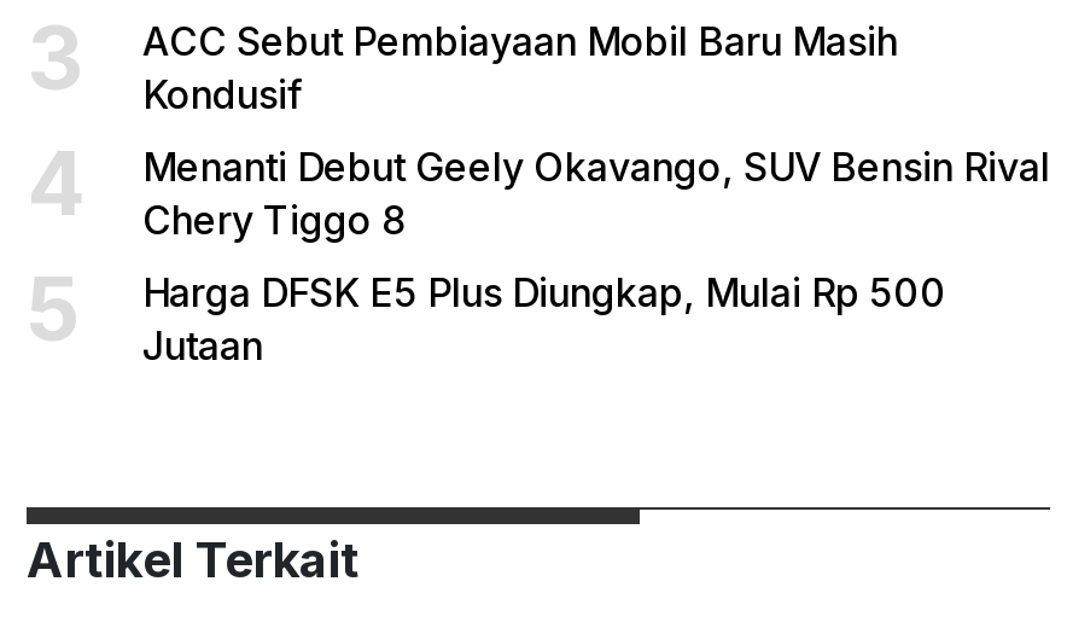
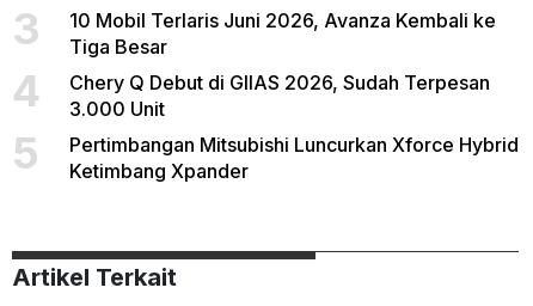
- ACC Sebut Pembiayaan Mobil Baru Masih
- Kondusif
+ 10 Mobil Terlaris Juni 2026, Avanza Kembali ke
+ Tiga Besar

- Menanti Debut Geely Okavango, SUV Bensin Rival
- Chery Tiggo 8
+ Chery Q Debut di GIIAS 2026, Sudah Terpesan
+ 3.000 Unit

- Harga DFSK E5 Plus Diungkap, Mulai Rp 500
- Jutaan
+ Pertimbangan Mitsubishi Luncurkan Xforce Hybrid
+ Ketimbang Xpander
